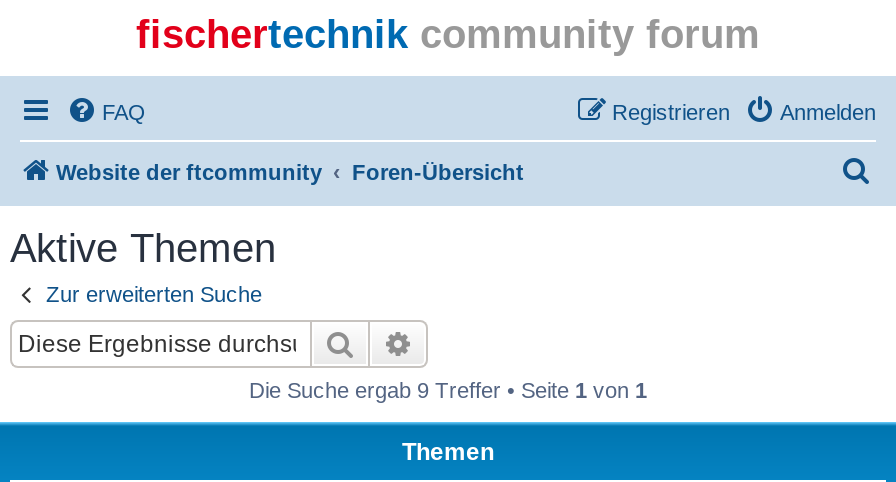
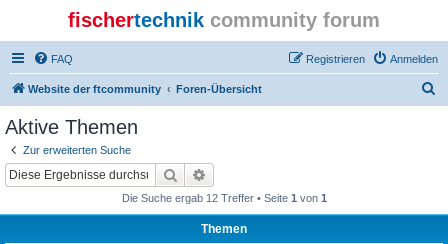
- Die Suche ergab 9 Treffer • Seite 1 von 1
+ Die Suche ergab 12 Treffer • Seite 1 von 1
